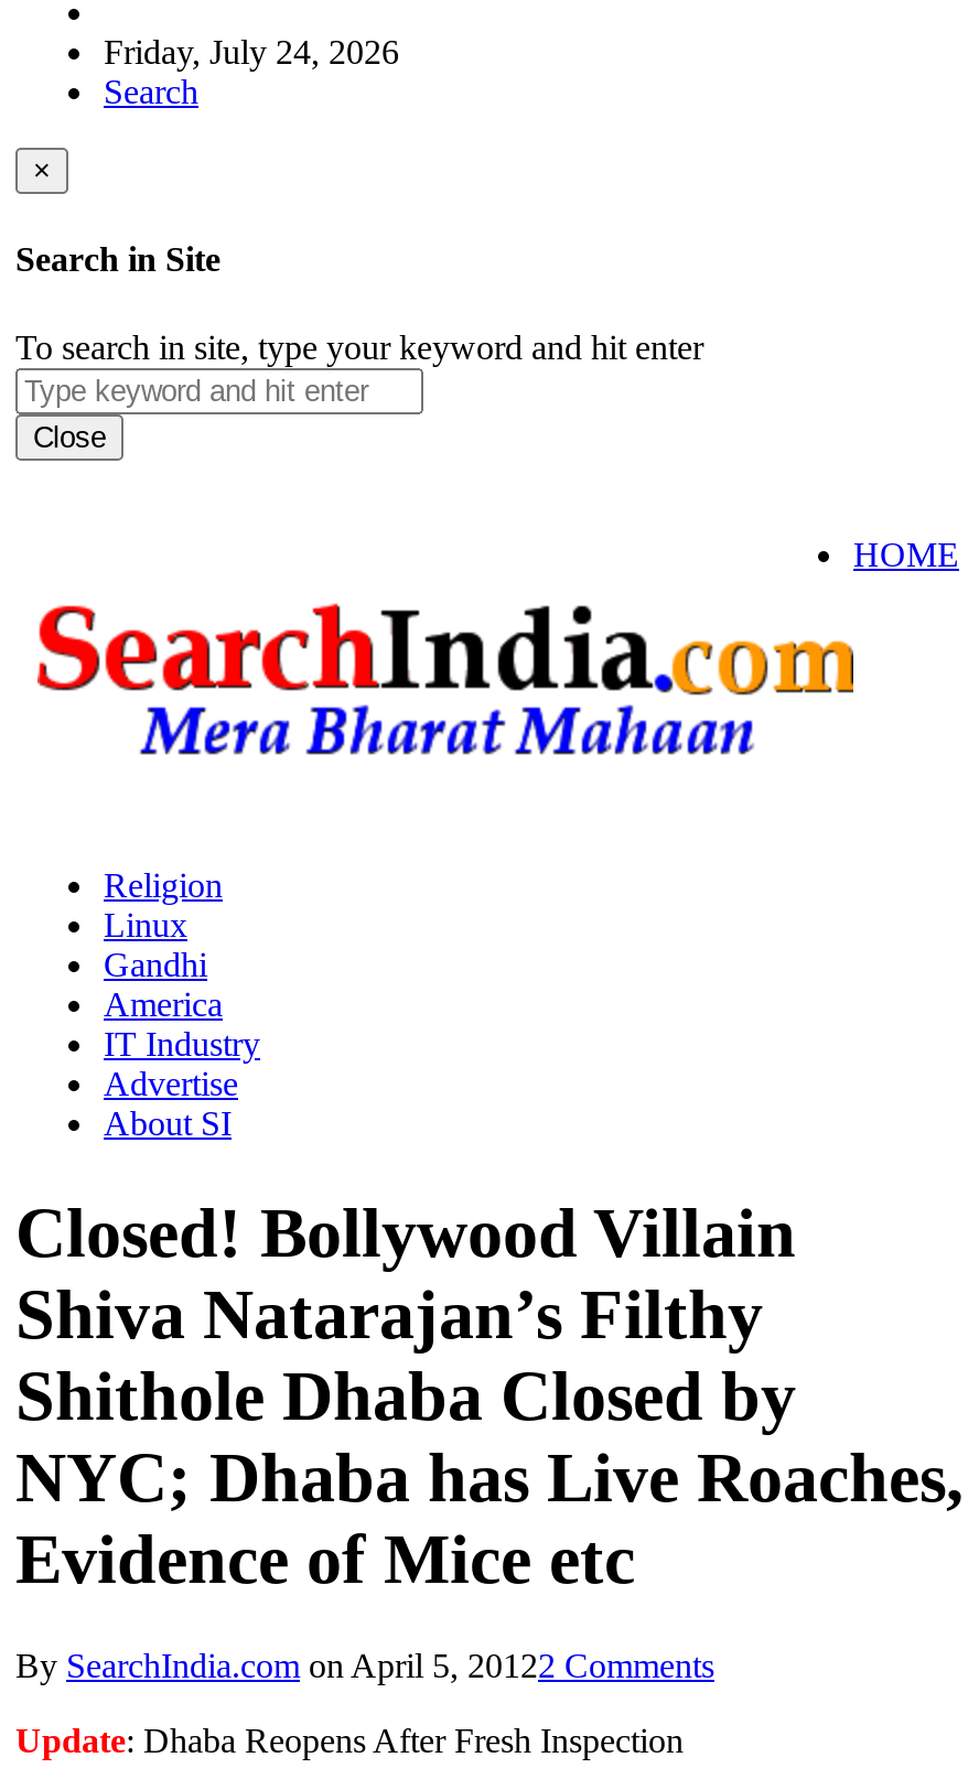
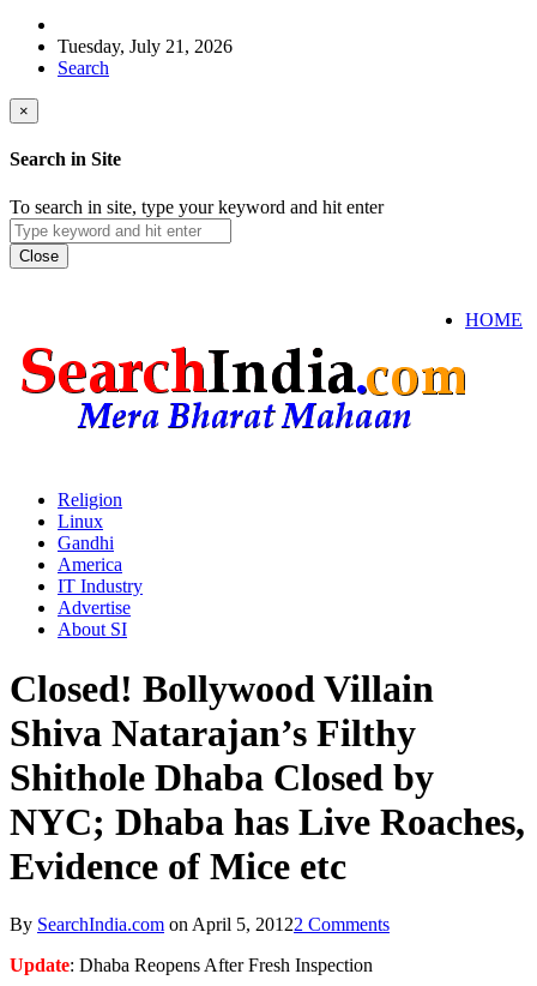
- Friday, July 24, 2026
+ Tuesday, July 21, 2026
